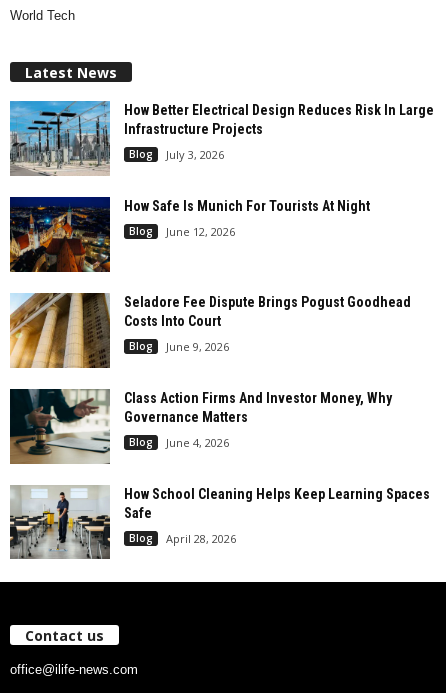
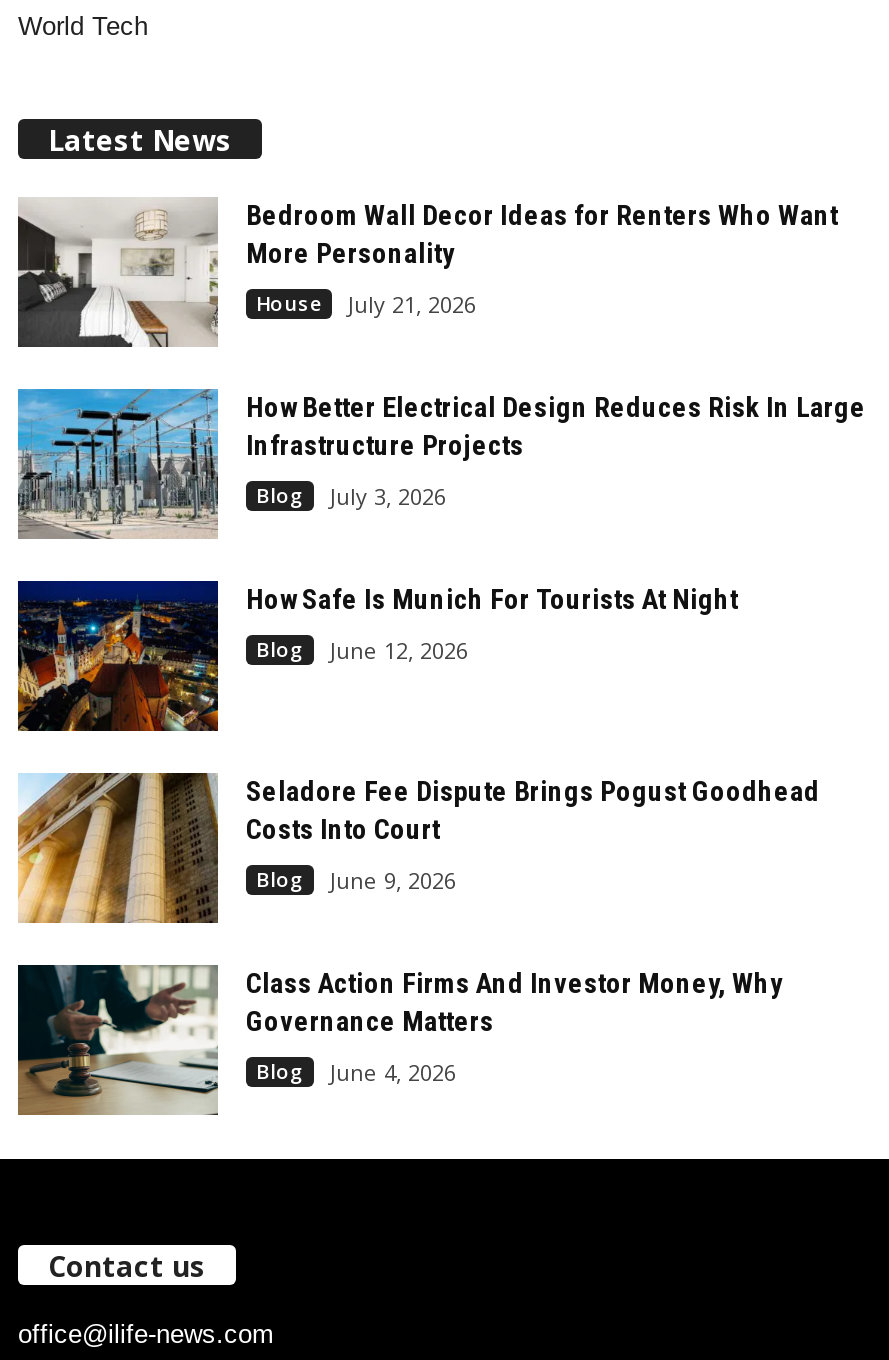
+ [image]
+ Bedroom Wall Decor Ideas for Renters Who Want
+ More Personality
+ House
+ July 21, 2026

moved down: [image] | How Better Electrical Design Reduces Risk In Large | Infrastructure Projects | ... | Blog | June 4, 2026

- [image]
- How School Cleaning Helps Keep Learning Spaces
- Safe
- Blog
- April 28, 2026
